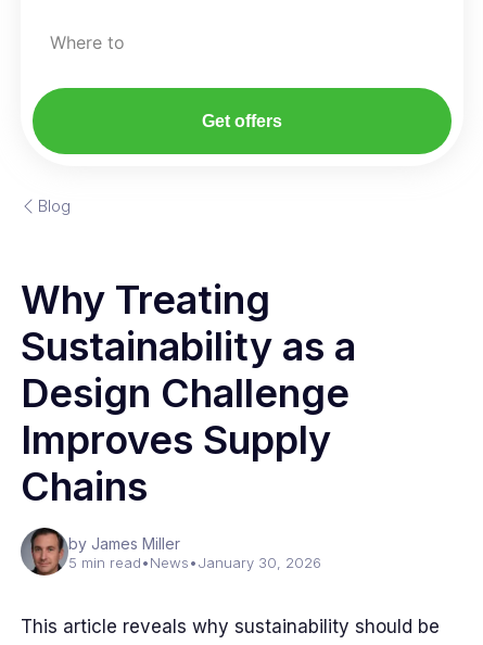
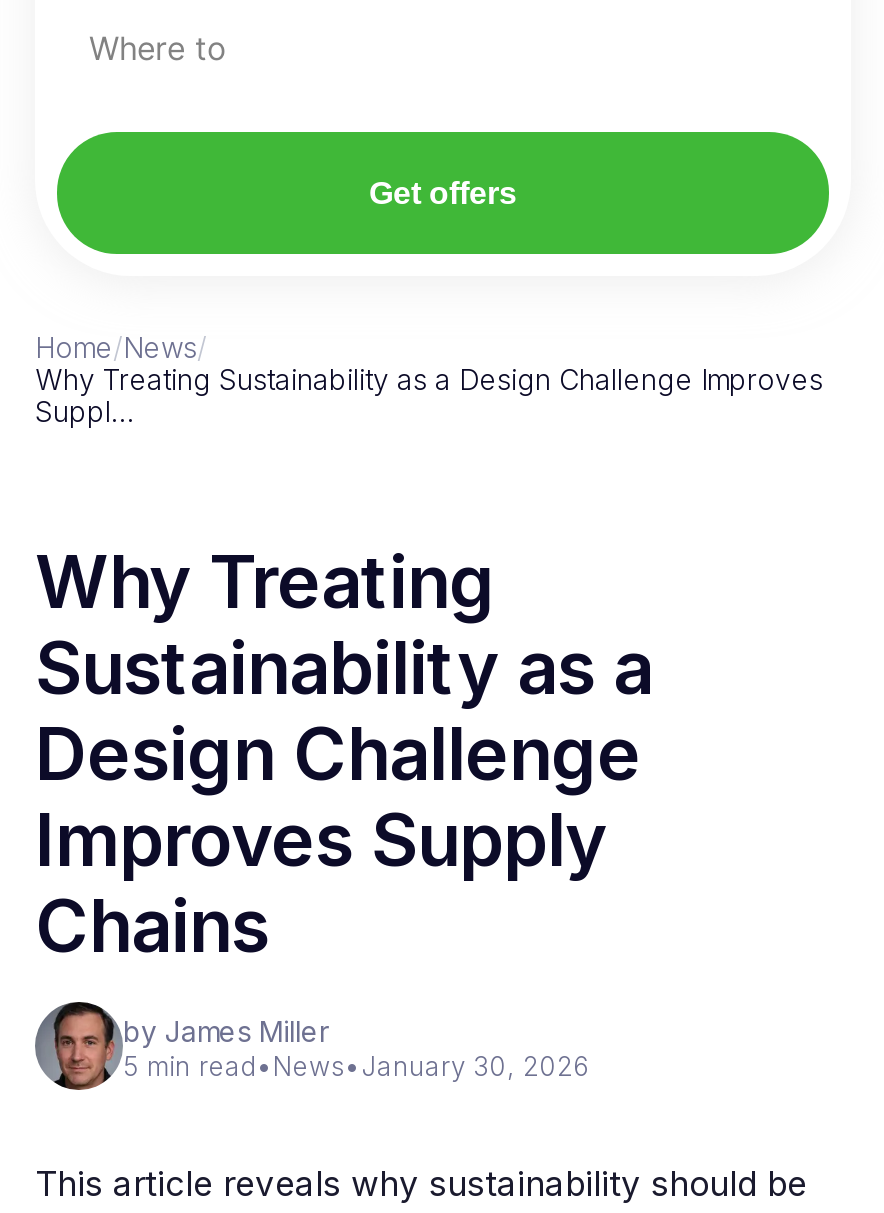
- Blog
+ Home/News/
+ Why Treating Sustainability as a Design Challenge Improves
+ Suppl…
